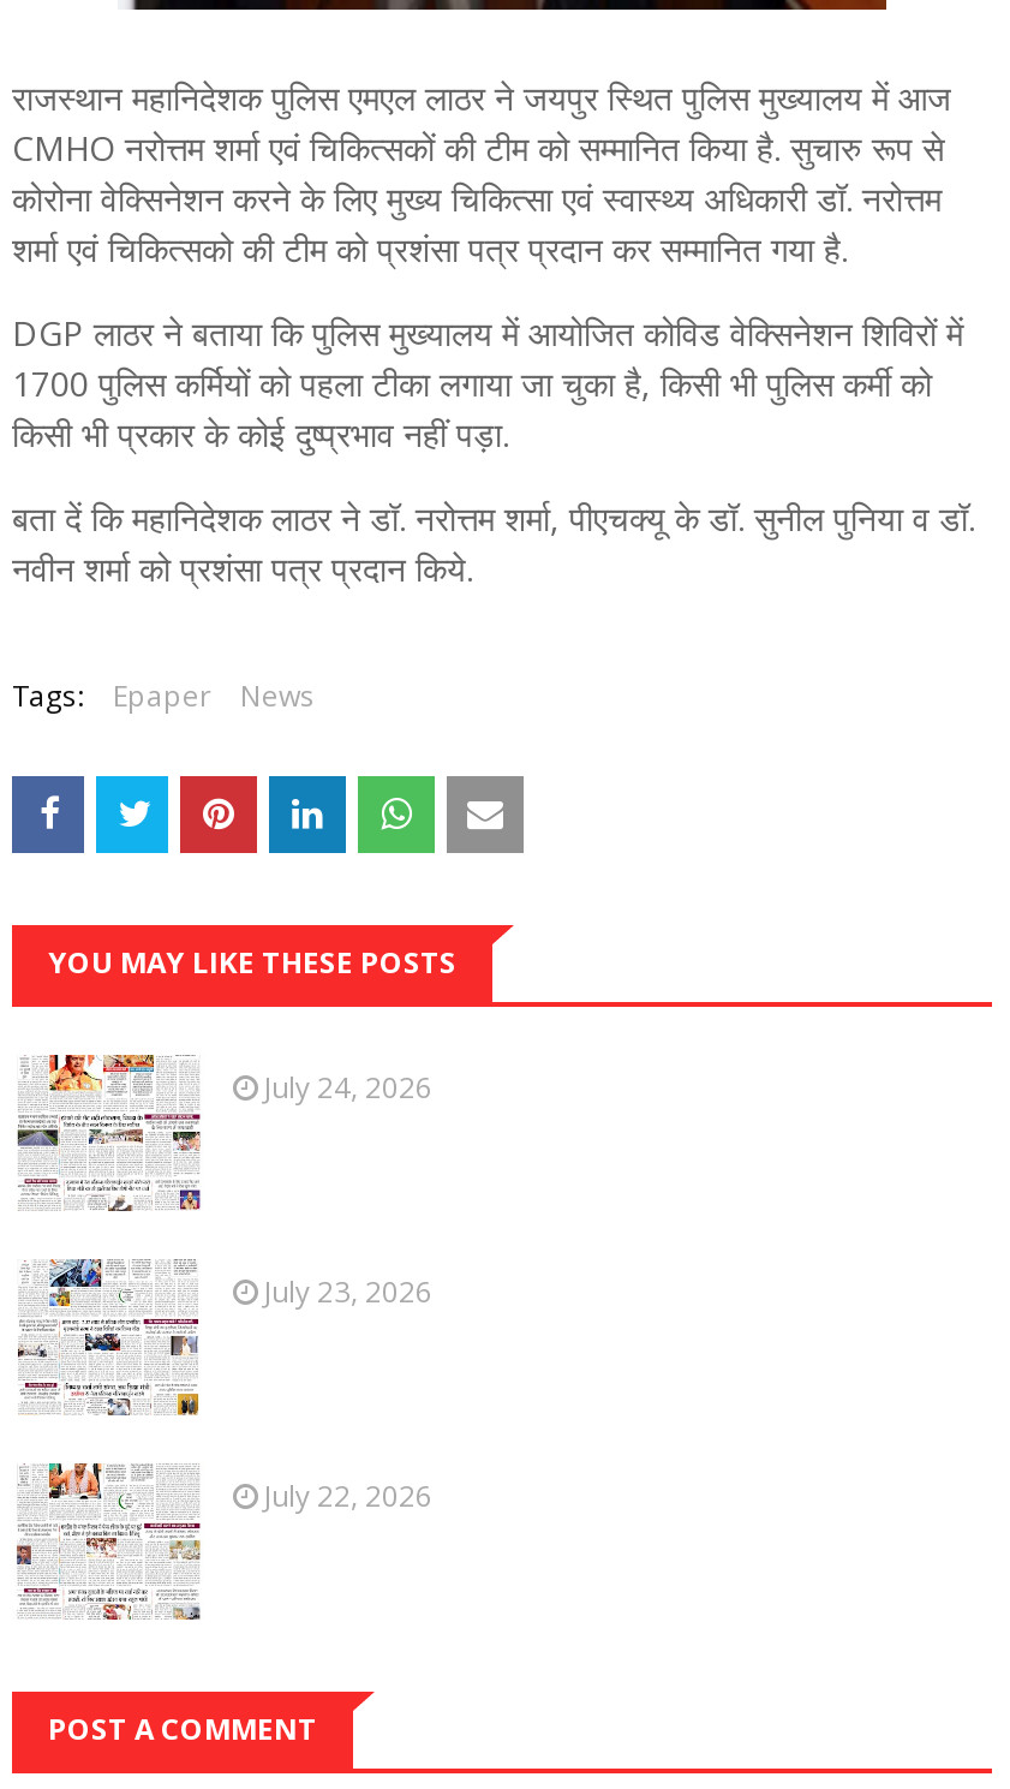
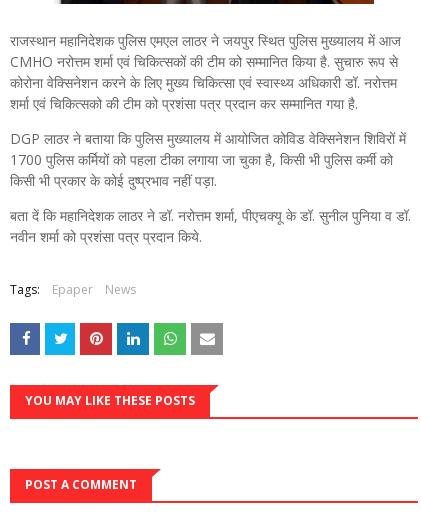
- [image]
- July 24, 2026

- [image]
- July 23, 2026

- [image]
- July 22, 2026
